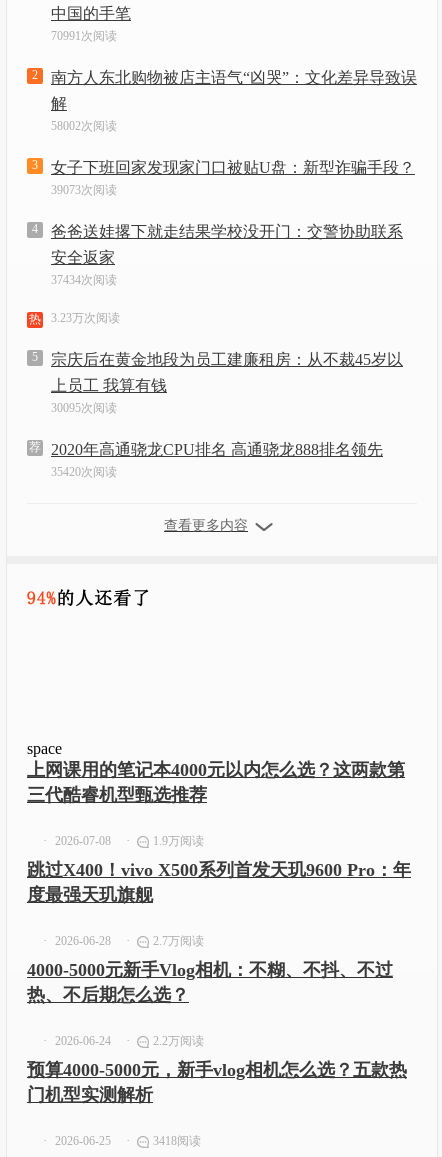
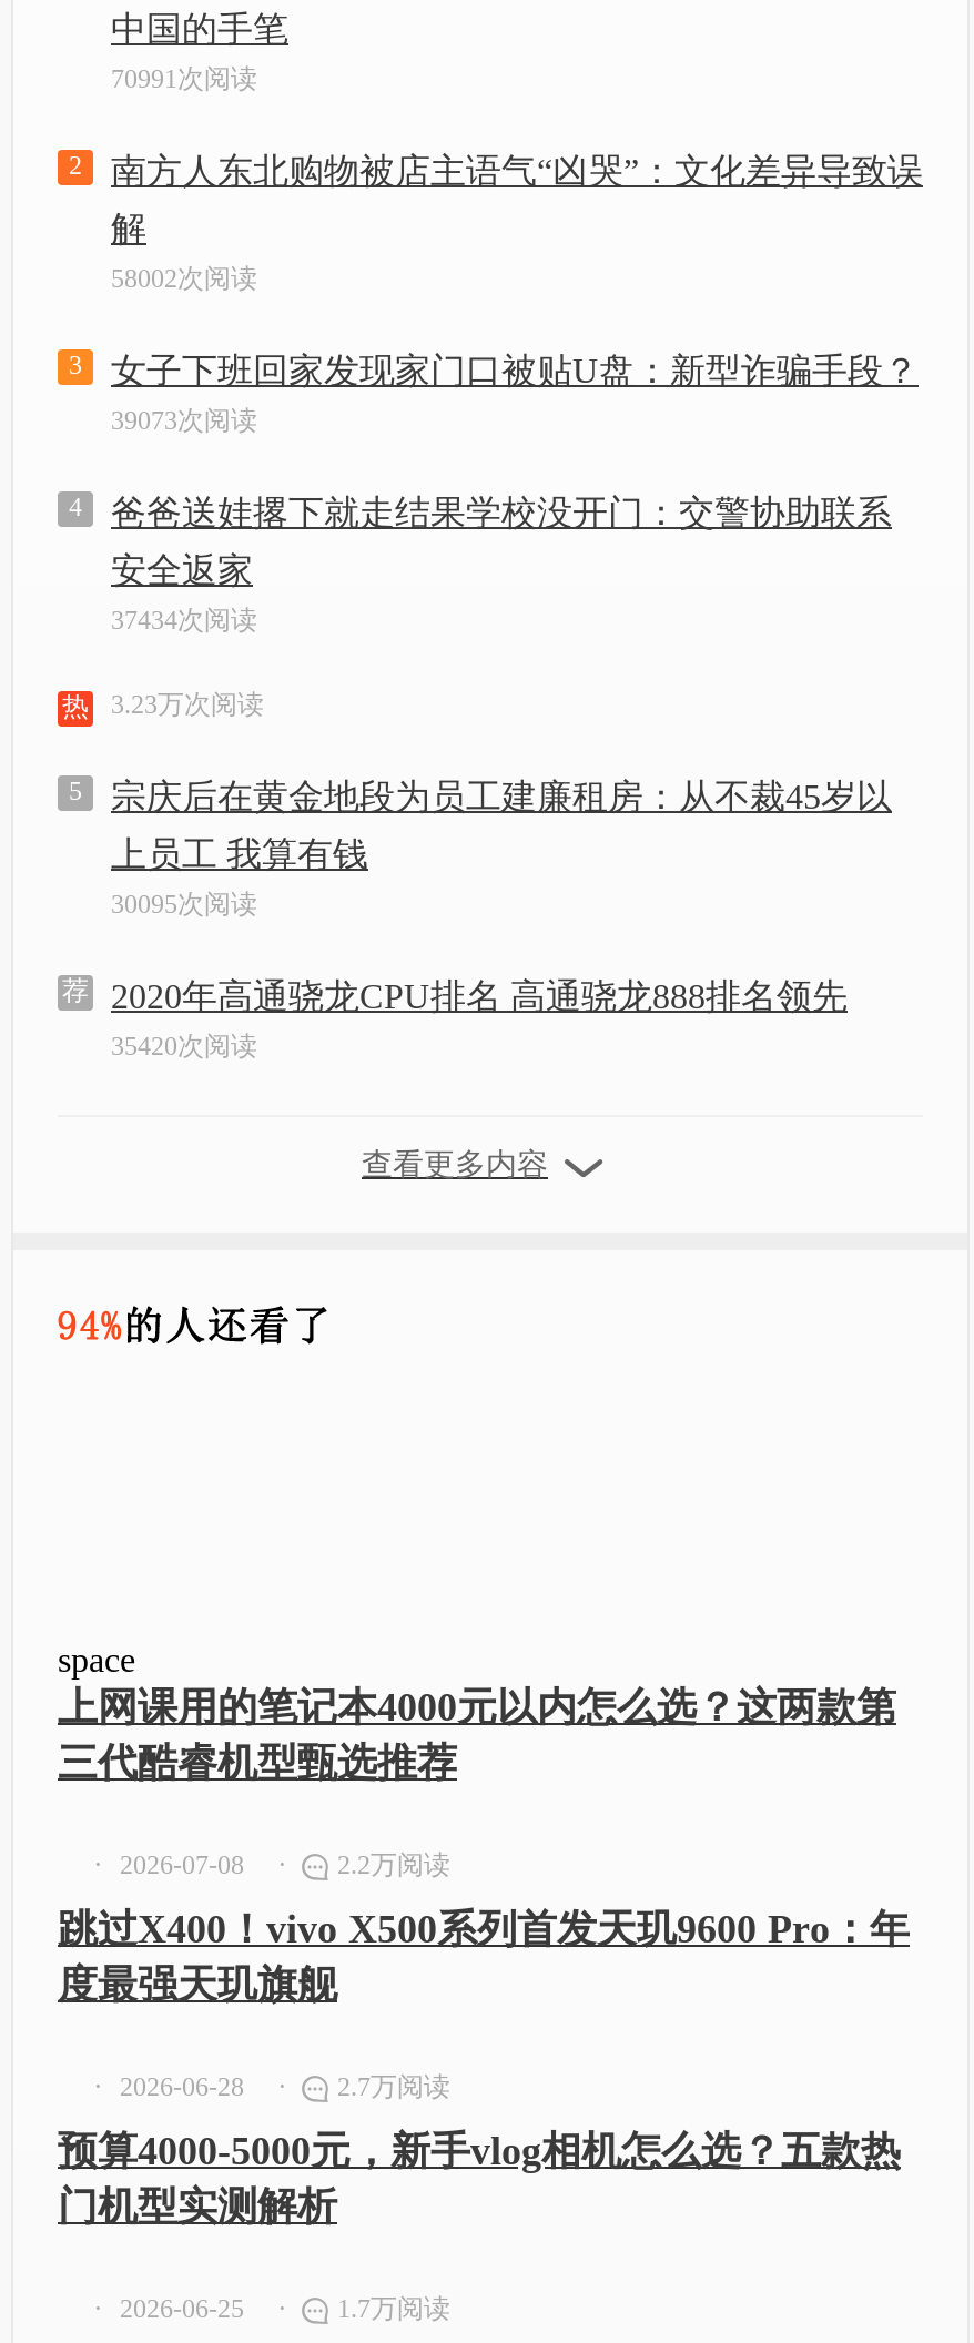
- 1.9万阅读
+ 2.2万阅读

- 4000-5000元新手Vlog相机：不糊、不抖、不过
- 热、不后期怎么选？
- 2026-06-24
- 2.2万阅读

- 3418阅读
+ 1.7万阅读
